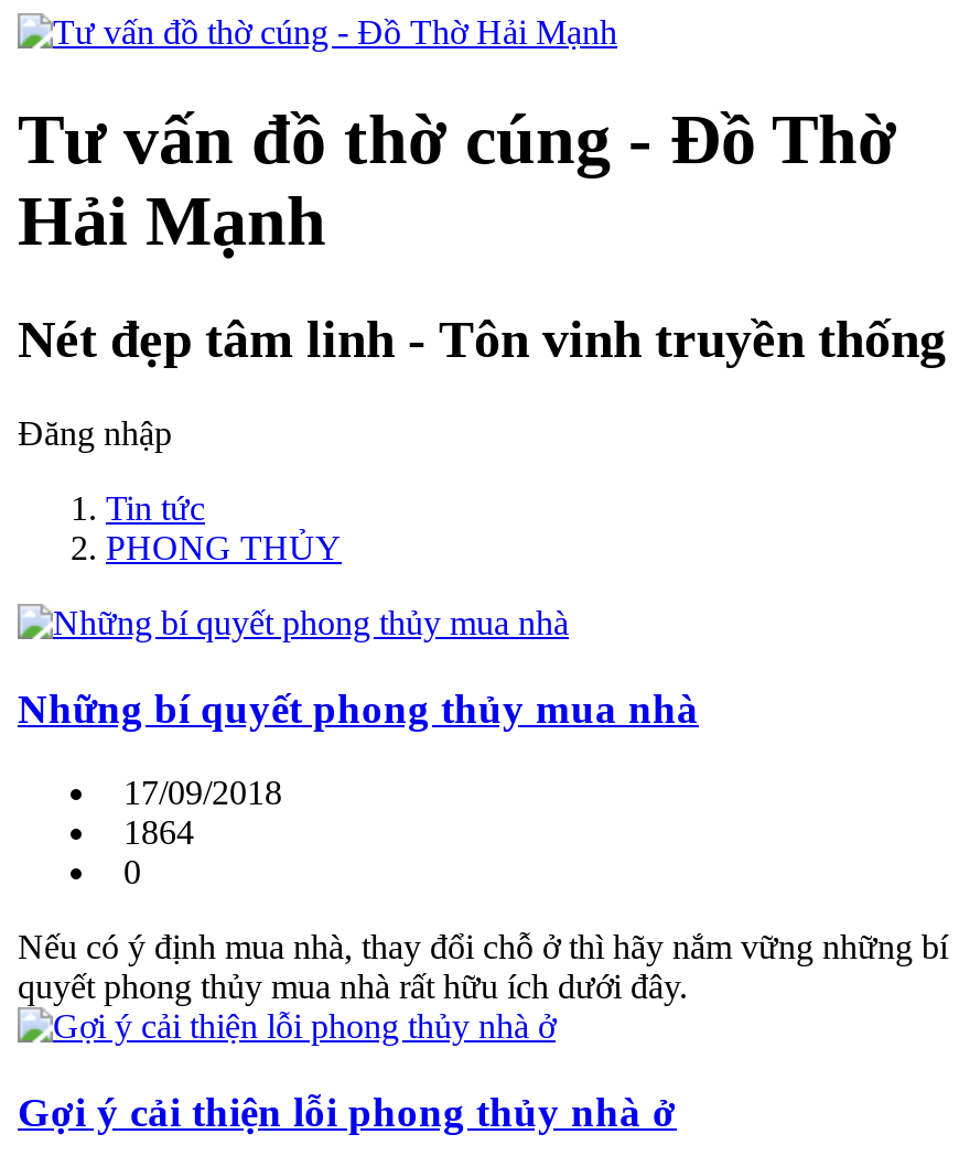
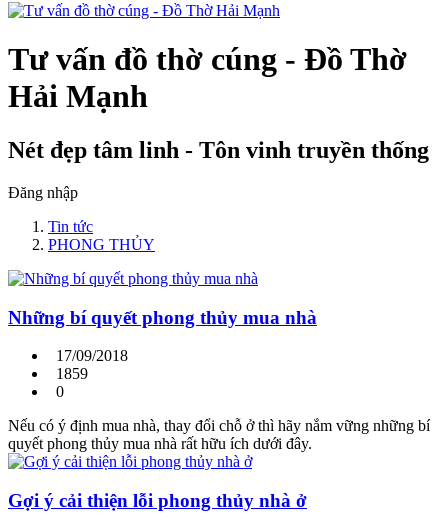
- 1864
+ 1859
